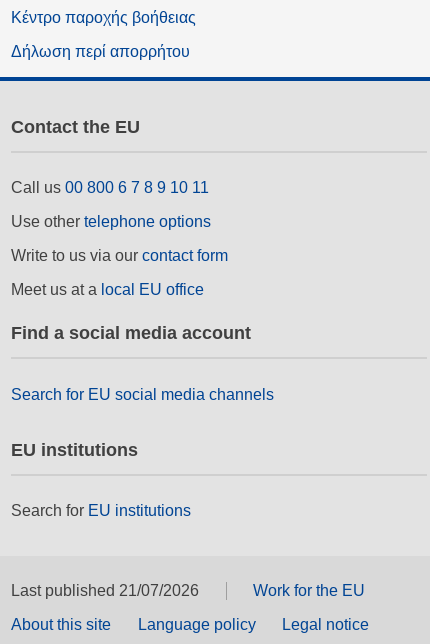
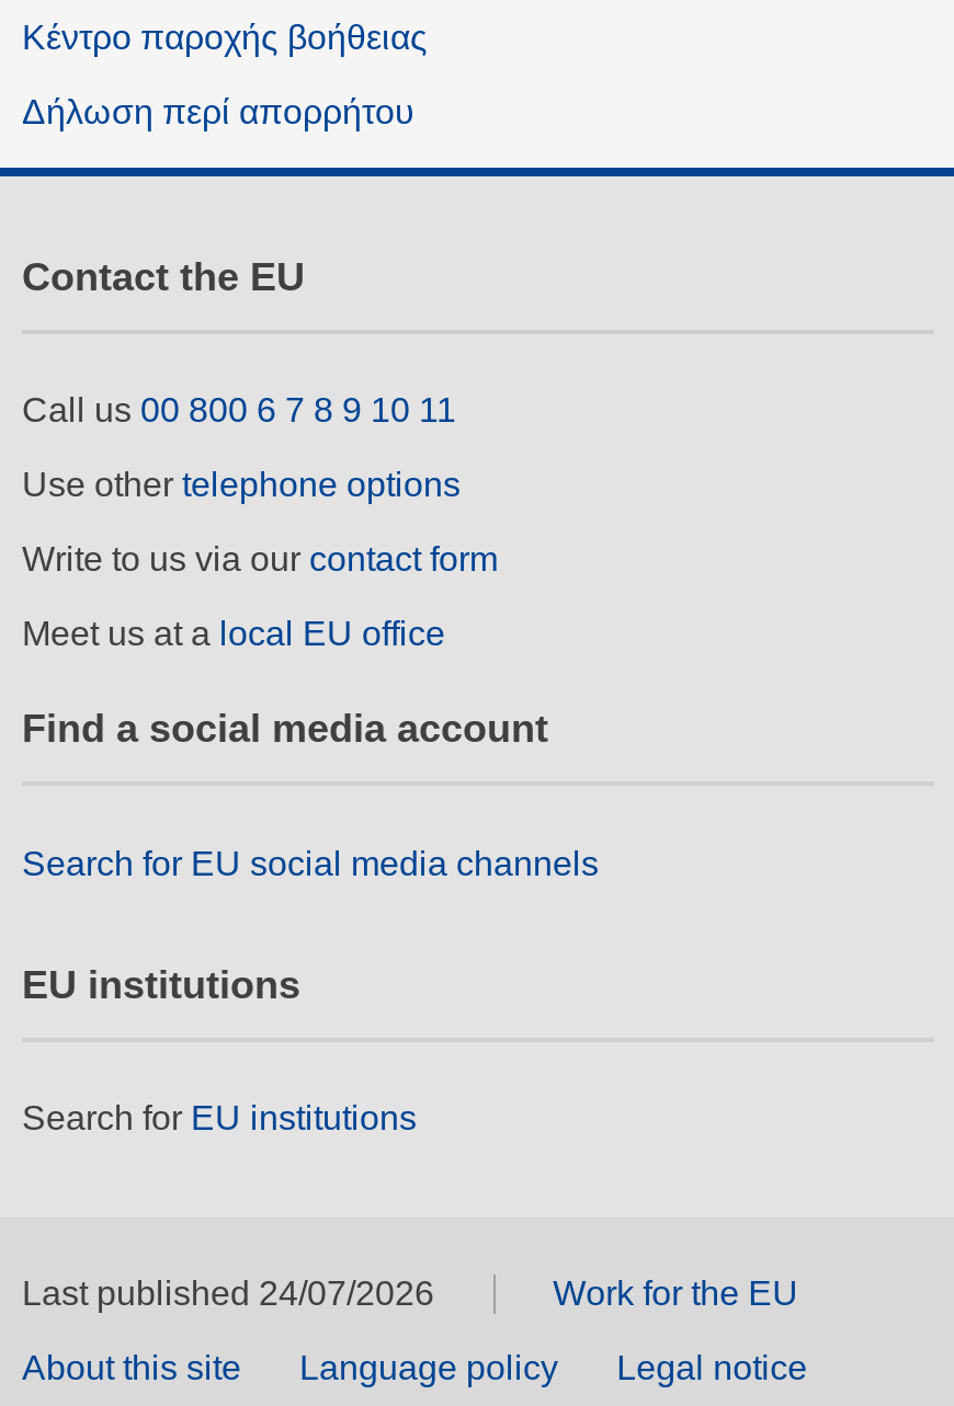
- Last published 21/07/2026
+ Last published 24/07/2026
